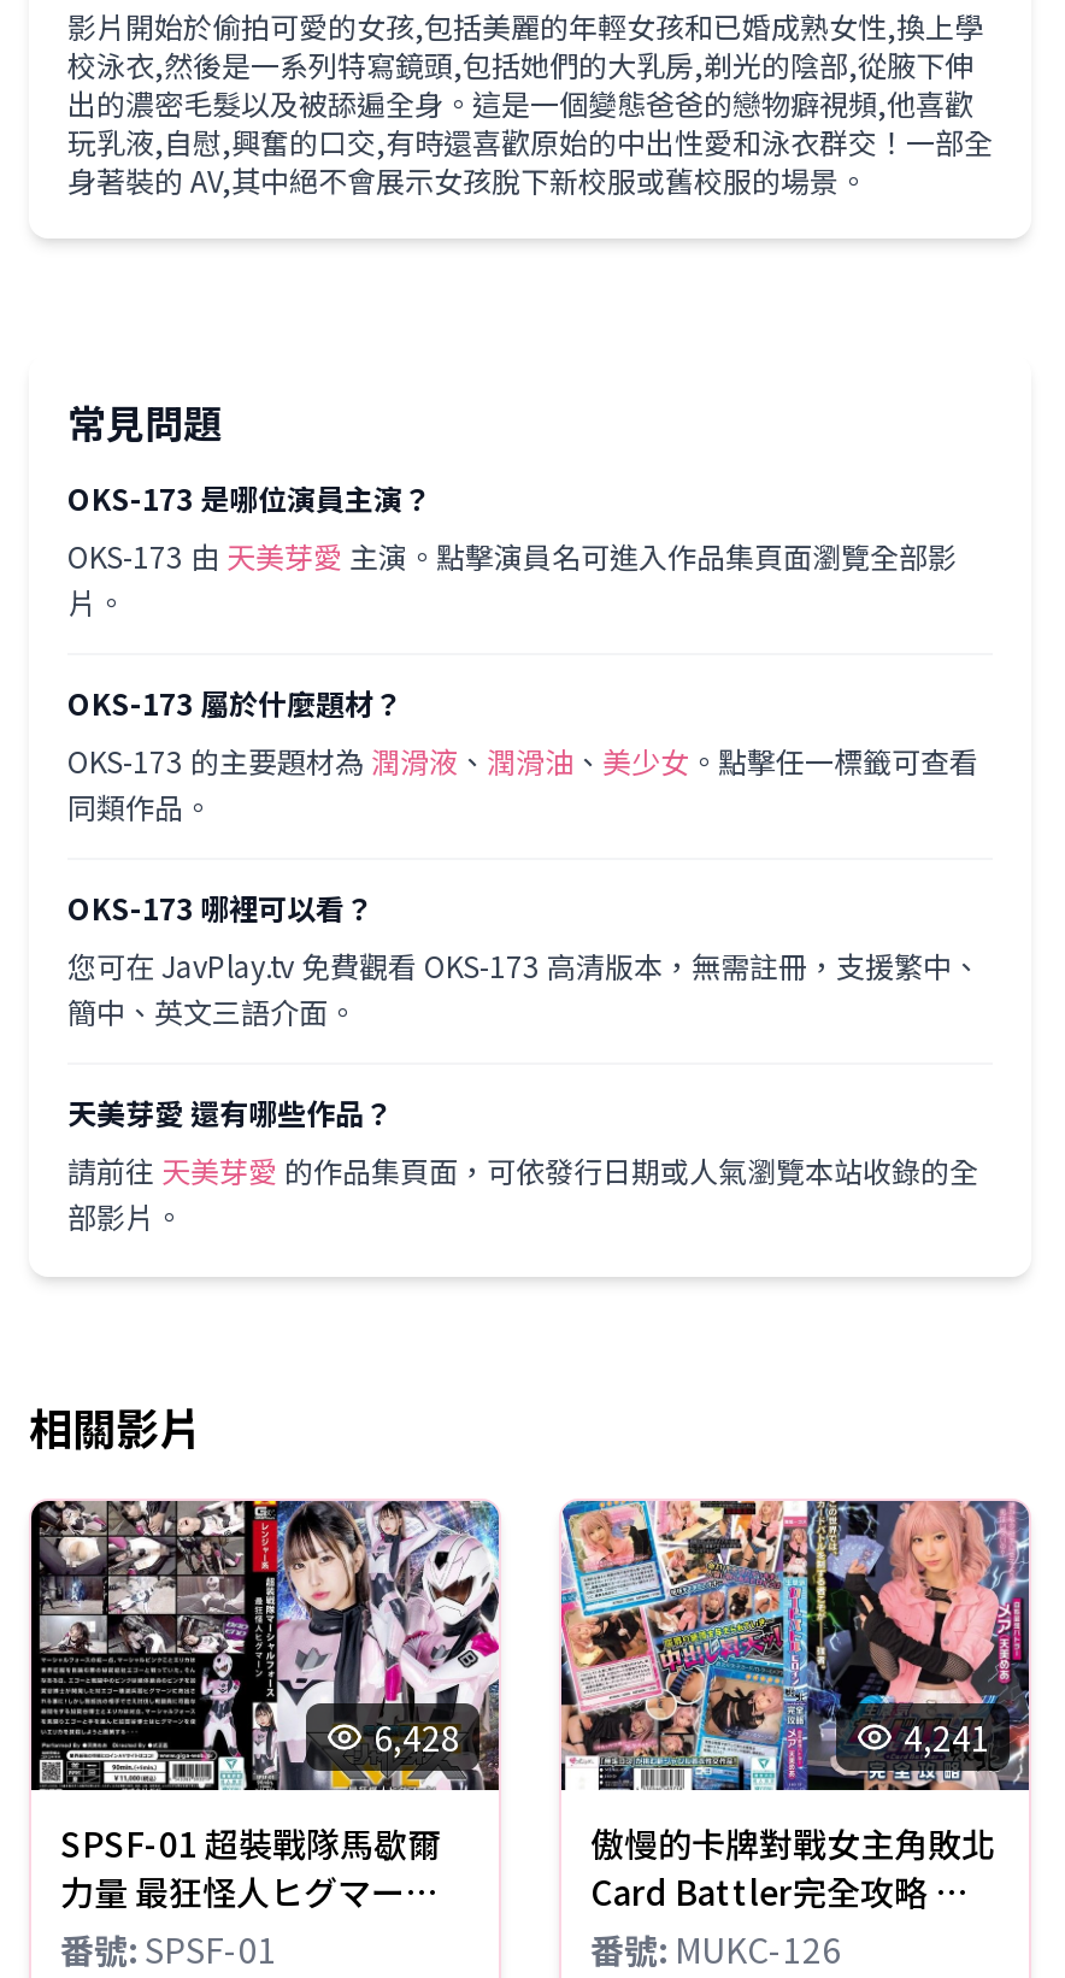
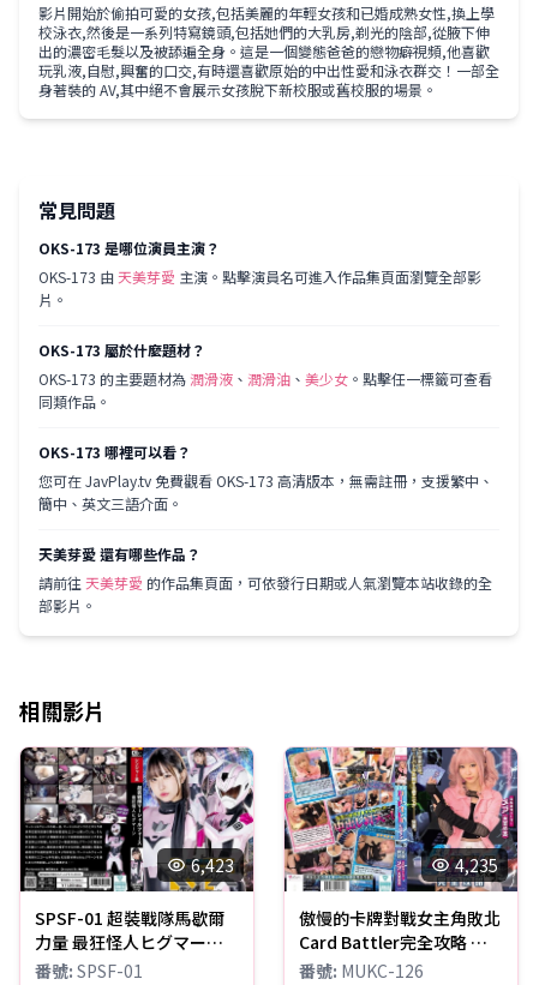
- 6,428
+ 6,423

- 4,241
+ 4,235
